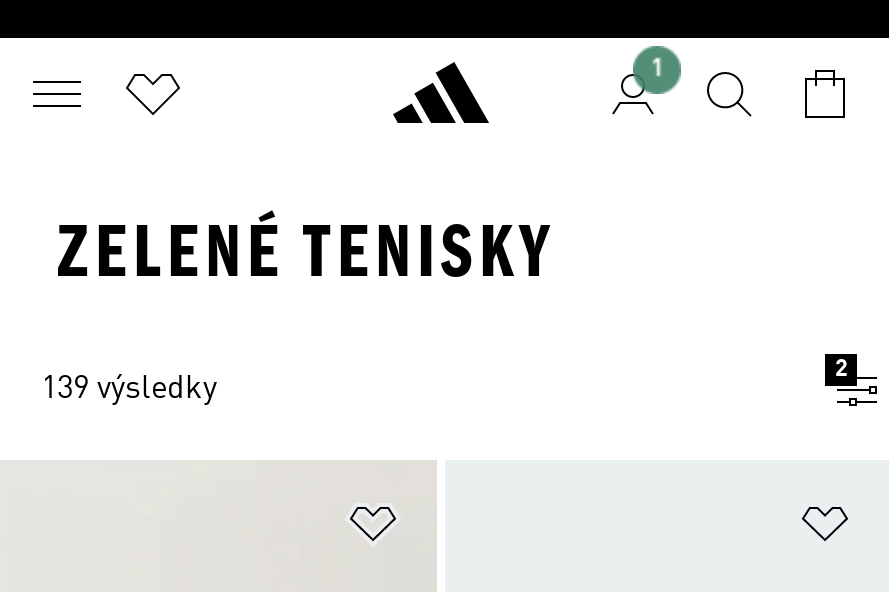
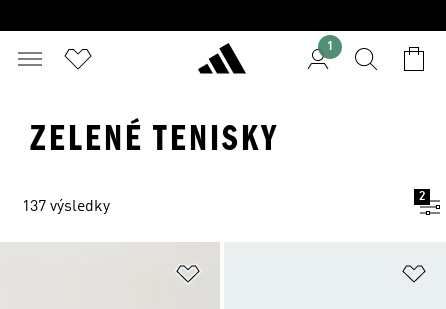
- 139 výsledky
+ 137 výsledky
